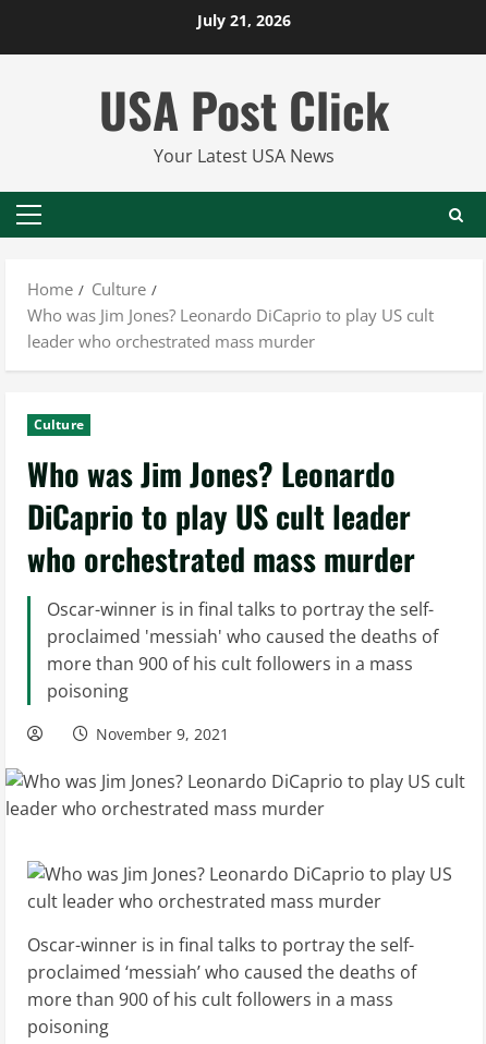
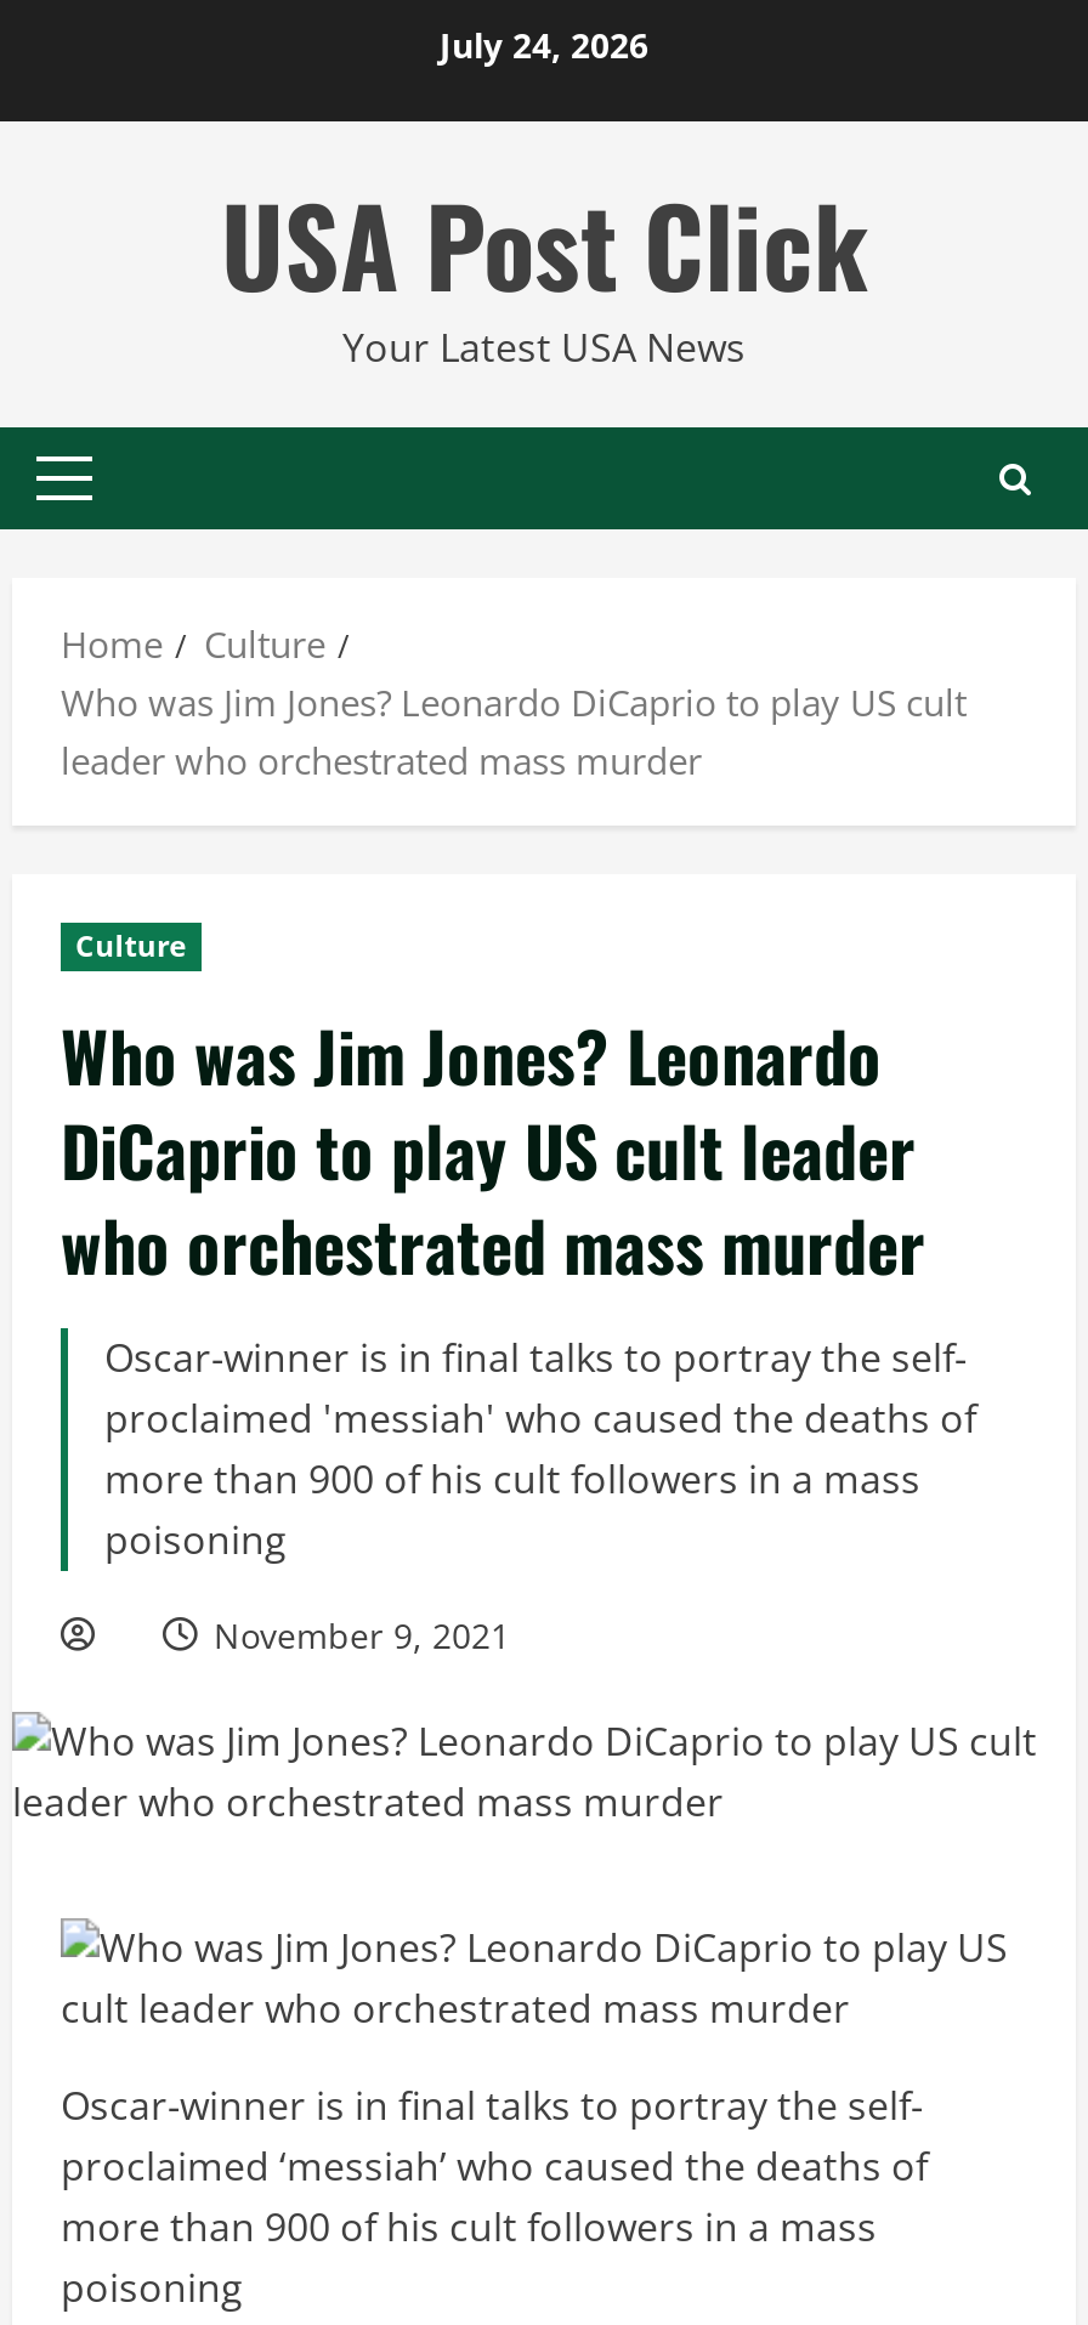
- July 21, 2026
+ July 24, 2026
